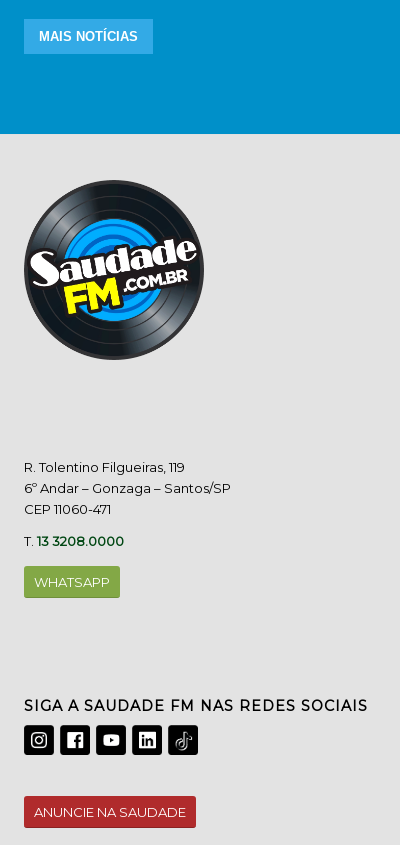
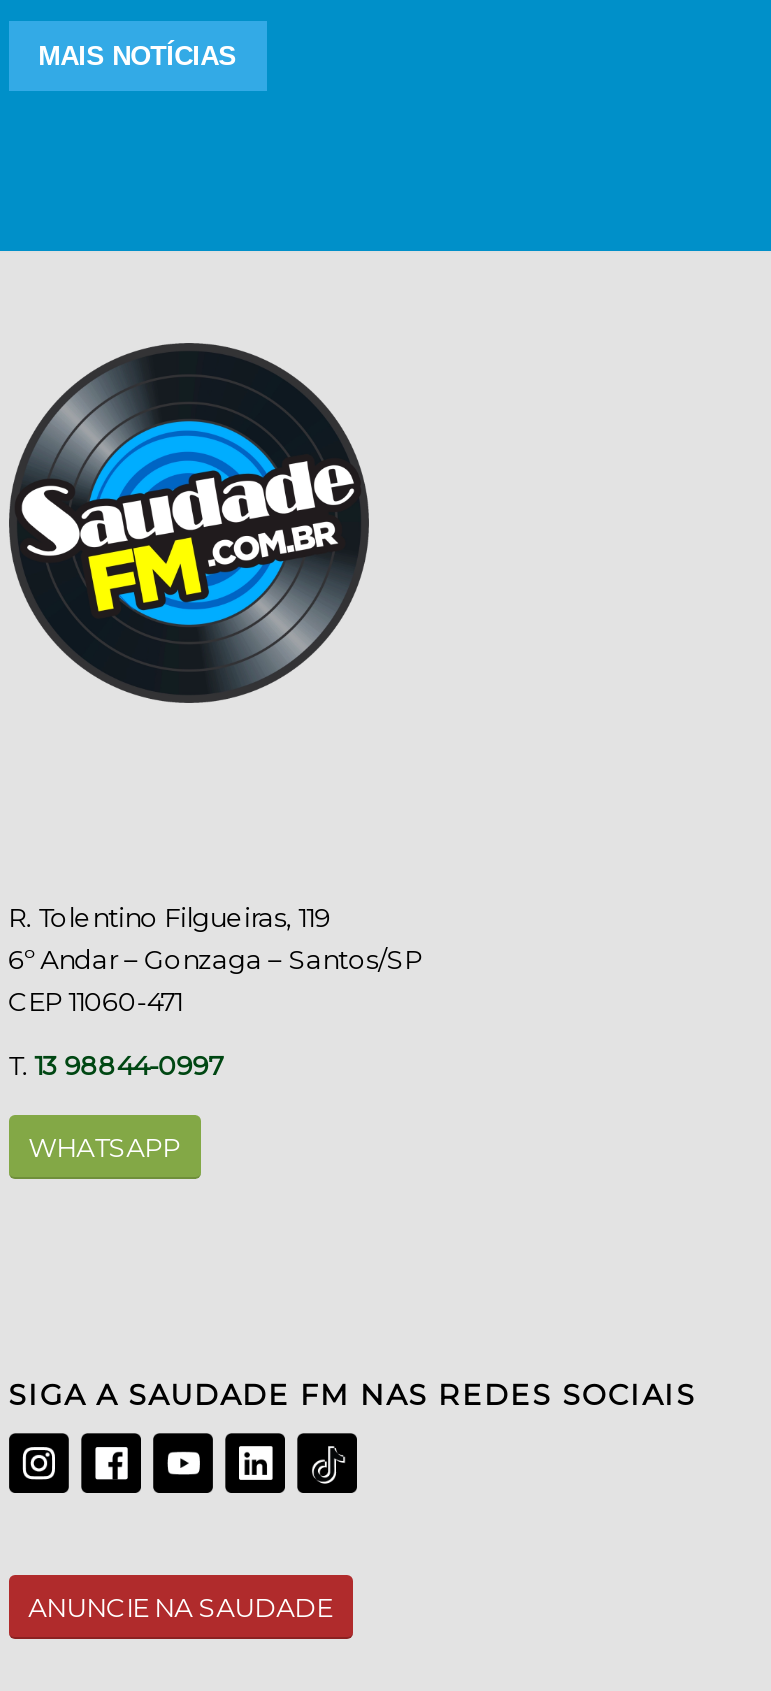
- T. 13 3208.0000
+ T. 13 98844-0997
